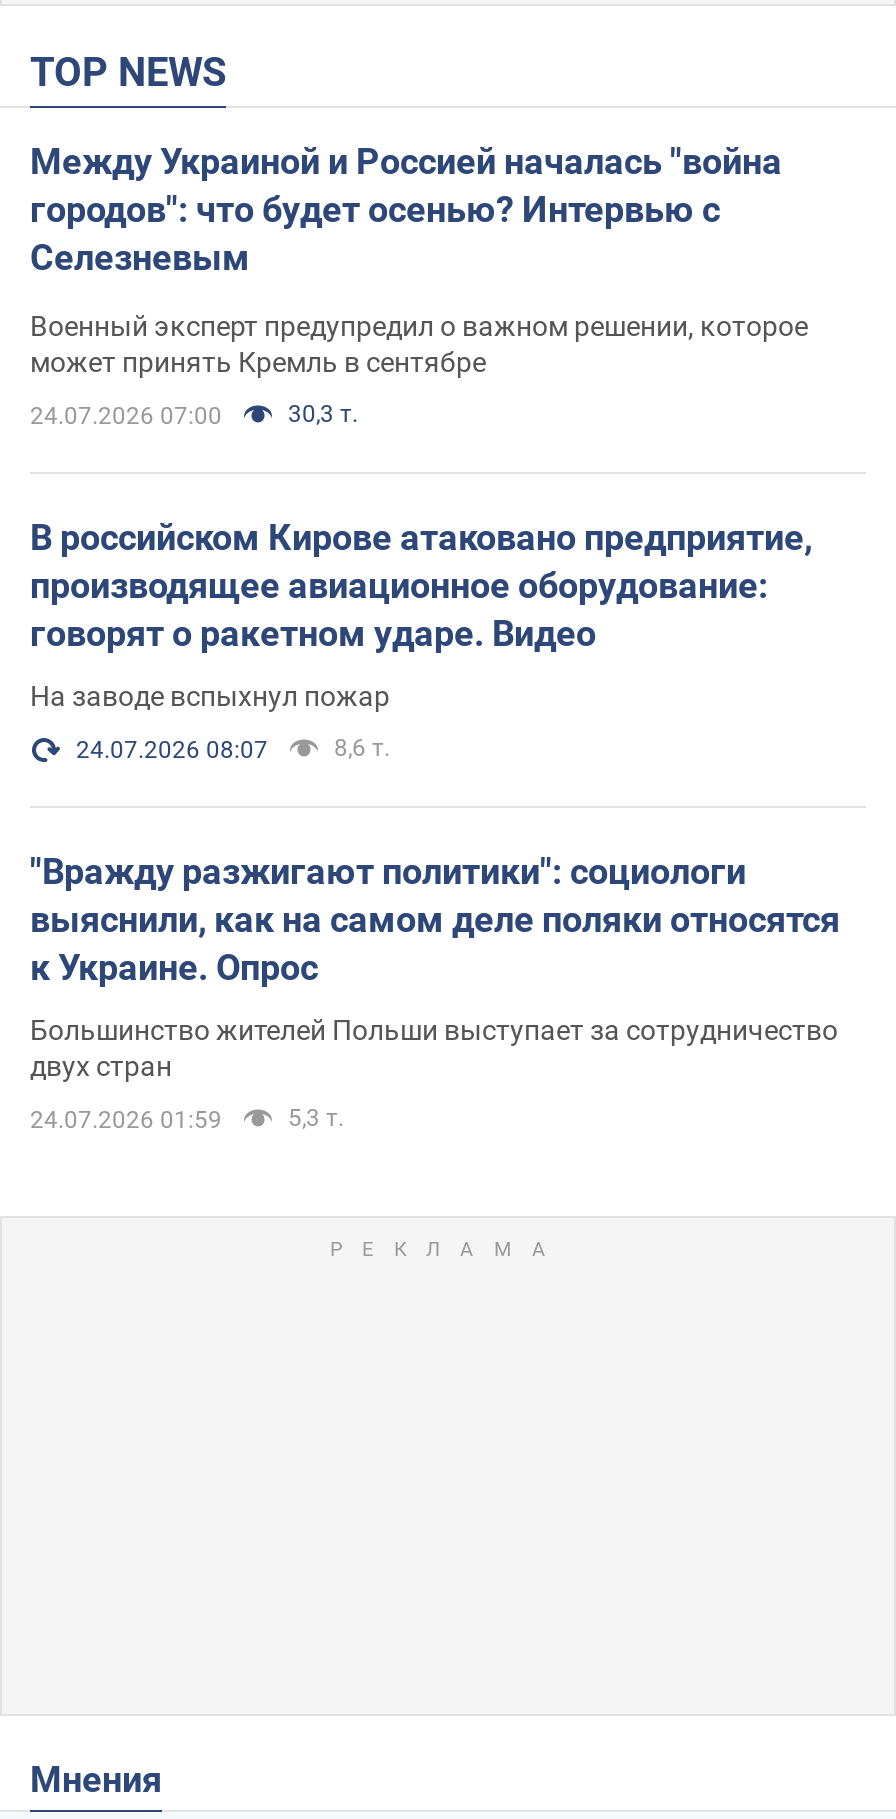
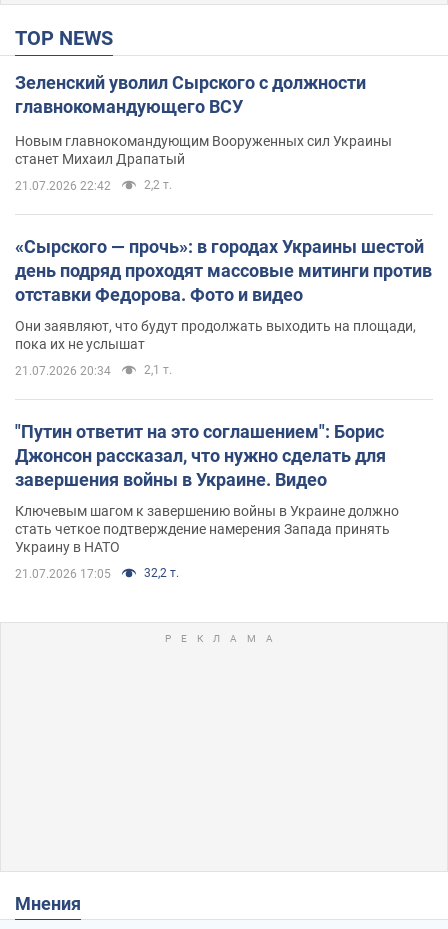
- Между Украиной и Россией началась "война
- городов": что будет осенью? Интервью с
- Селезневым
+ Зеленский уволил Сырского с должности
+ главнокомандующего ВСУ

- Военный эксперт предупредил о важном решении, которое
- может принять Кремль в сентябре
+ Новым главнокомандующим Вооруженных сил Украины
+ станет Михаил Драпатый

- 24.07.2026 07:00
- 30,3 т.
+ 21.07.2026 22:42
+ 2,2 т.

- В российском Кирове атаковано предприятие,
- производящее авиационное оборудование:
- говорят о ракетном ударе. Видео
+ «Сырского — прочь»: в городах Украины шестой
+ день подряд проходят массовые митинги против
+ отставки Федорова. Фото и видео

- На заводе вспыхнул пожар
+ Они заявляют, что будут продолжать выходить на площади,
+ пока их не услышат

- 24.07.2026 08:07
- 8,6 т.
+ 21.07.2026 20:34
+ 2,1 т.

- "Вражду разжигают политики": социологи
- выяснили, как на самом деле поляки относятся
- к Украине. Опрос
+ "Путин ответит на это соглашением": Борис
+ Джонсон рассказал, что нужно сделать для
+ завершения войны в Украине. Видео

- Большинство жителей Польши выступает за сотрудничество
- двух стран
+ Ключевым шагом к завершению войны в Украине должно
+ стать четкое подтверждение намерения Запада принять
+ Украину в НАТО

- 24.07.2026 01:59
- 5,3 т.
+ 21.07.2026 17:05
+ 32,2 т.
